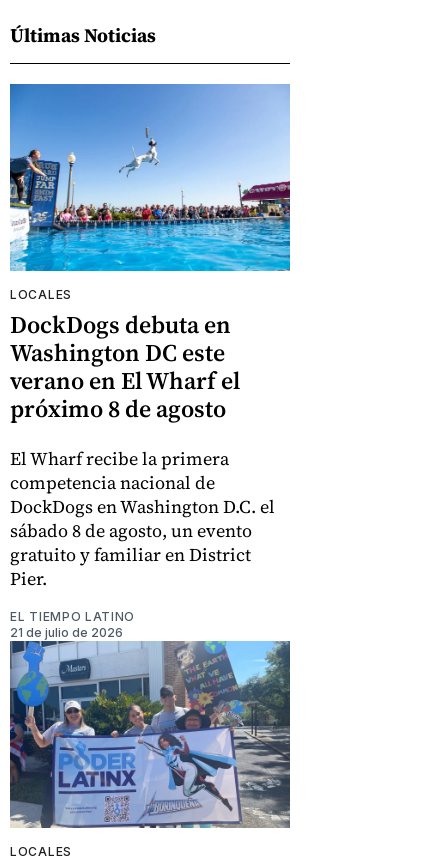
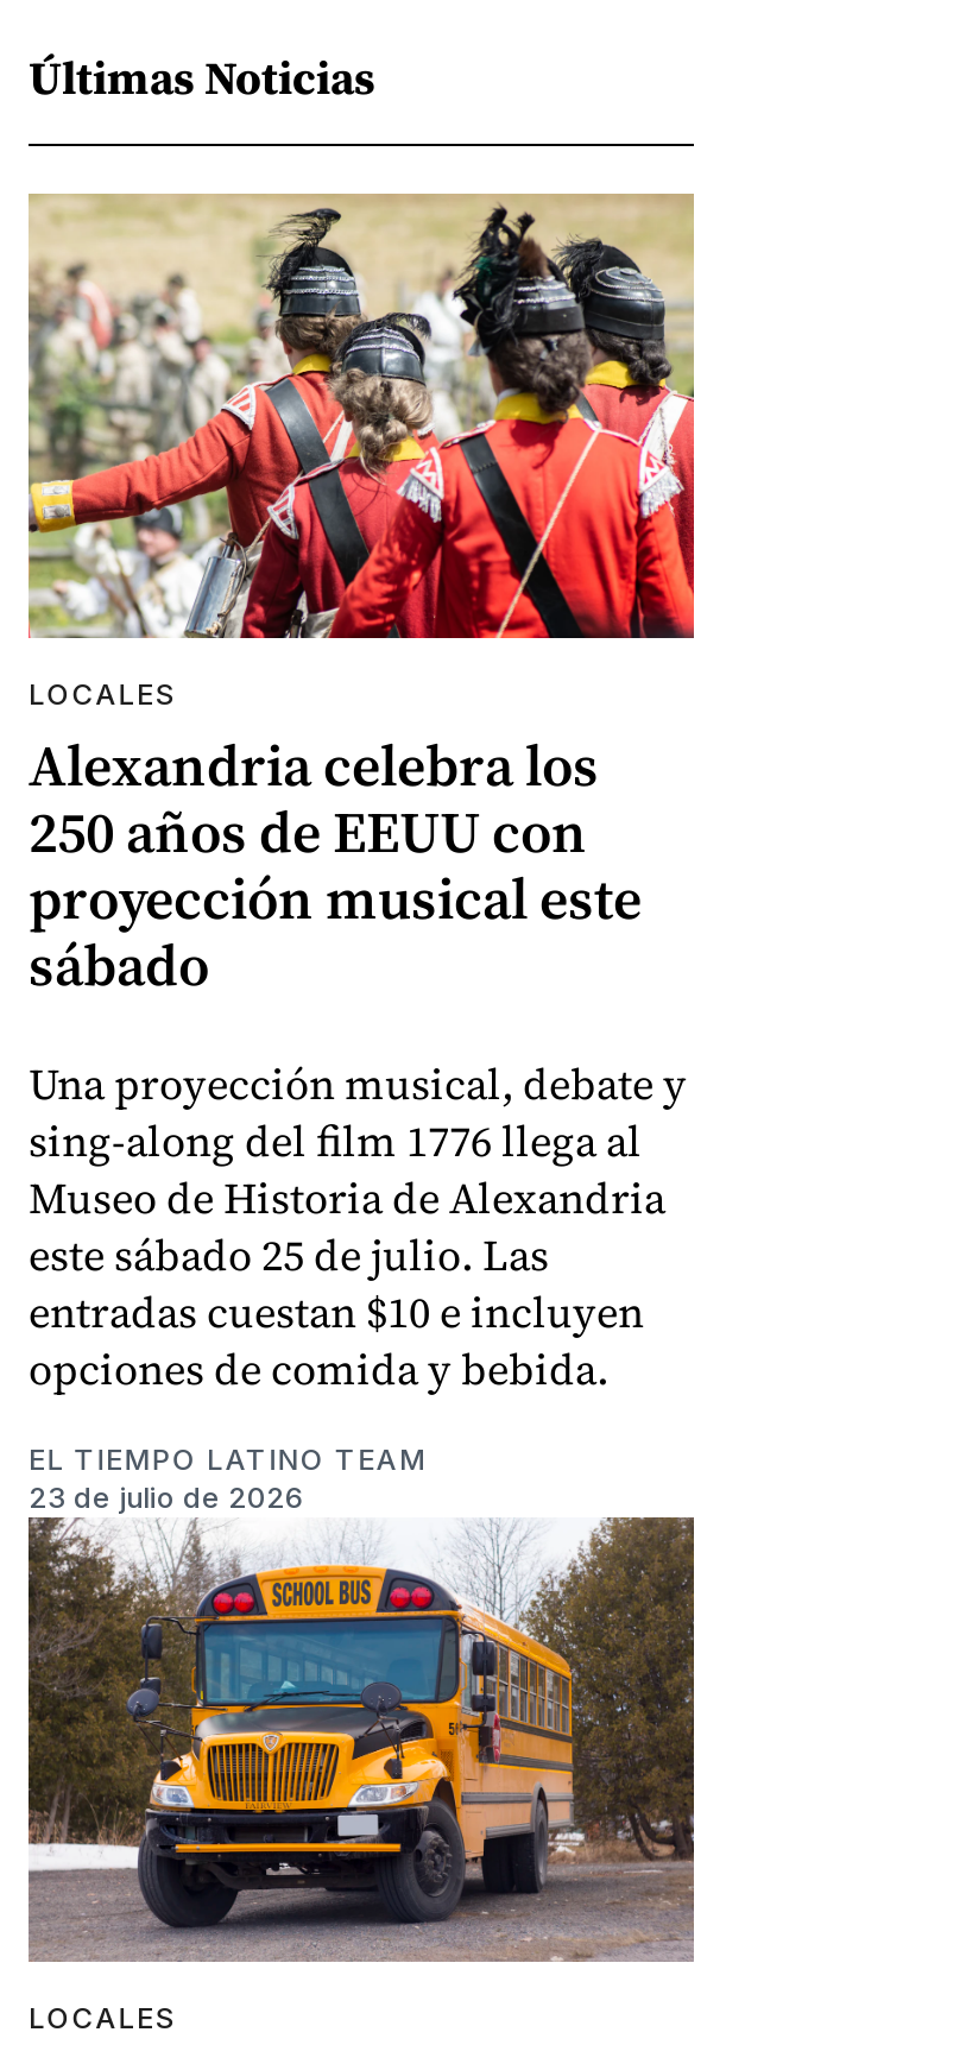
- [image]
- DockDogs debuta en
- Washington DC este
- verano en El Wharf el
- próximo 8 de agosto
+ [image]
+ Alexandria celebra los
+ 250 años de EEUU con
+ proyección musical este
+ sábado

- El Wharf recibe la primera
- competencia nacional de
- DockDogs en Washington D.C. el
- sábado 8 de agosto, un evento
- gratuito y familiar en District
- Pier.
+ Una proyección musical, debate y
+ sing-along del film 1776 llega al
+ Museo de Historia de Alexandria
+ este sábado 25 de julio. Las
+ entradas cuestan $10 e incluyen
+ opciones de comida y bebida.

- EL TIEMPO LATINO
- 21 de julio de 2026
+ EL TIEMPO LATINO TEAM
+ 23 de julio de 2026

- [image]
+ [image]
